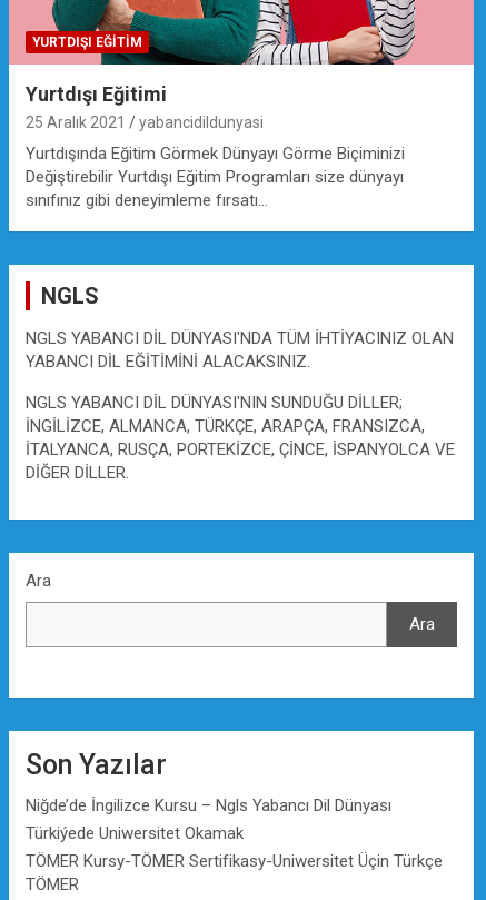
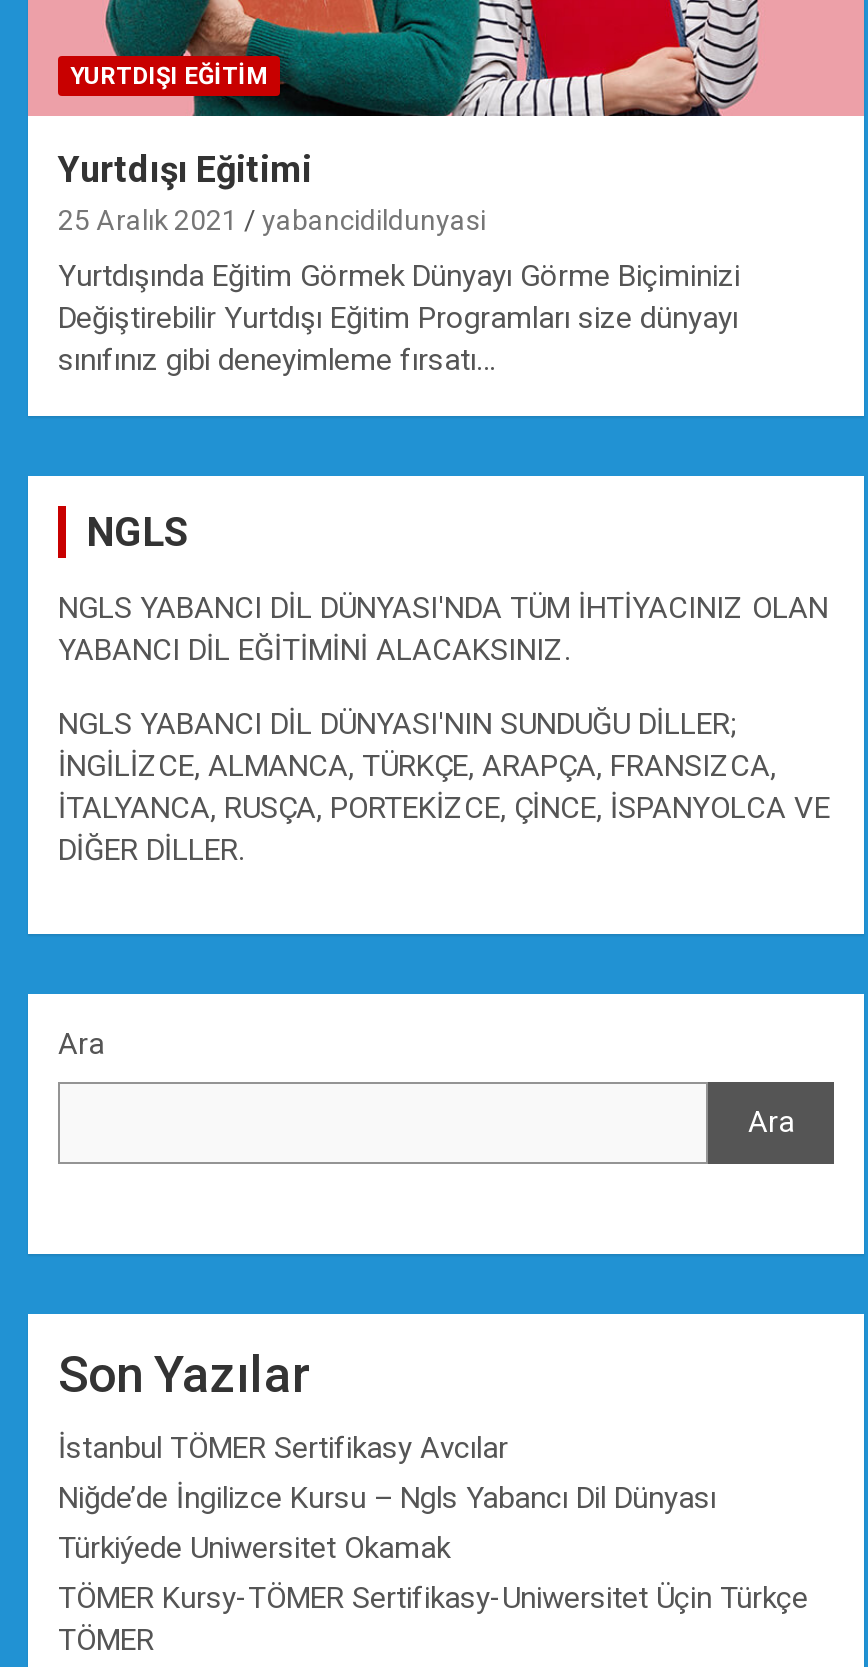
+ İstanbul TÖMER Sertifikasy Avcılar
